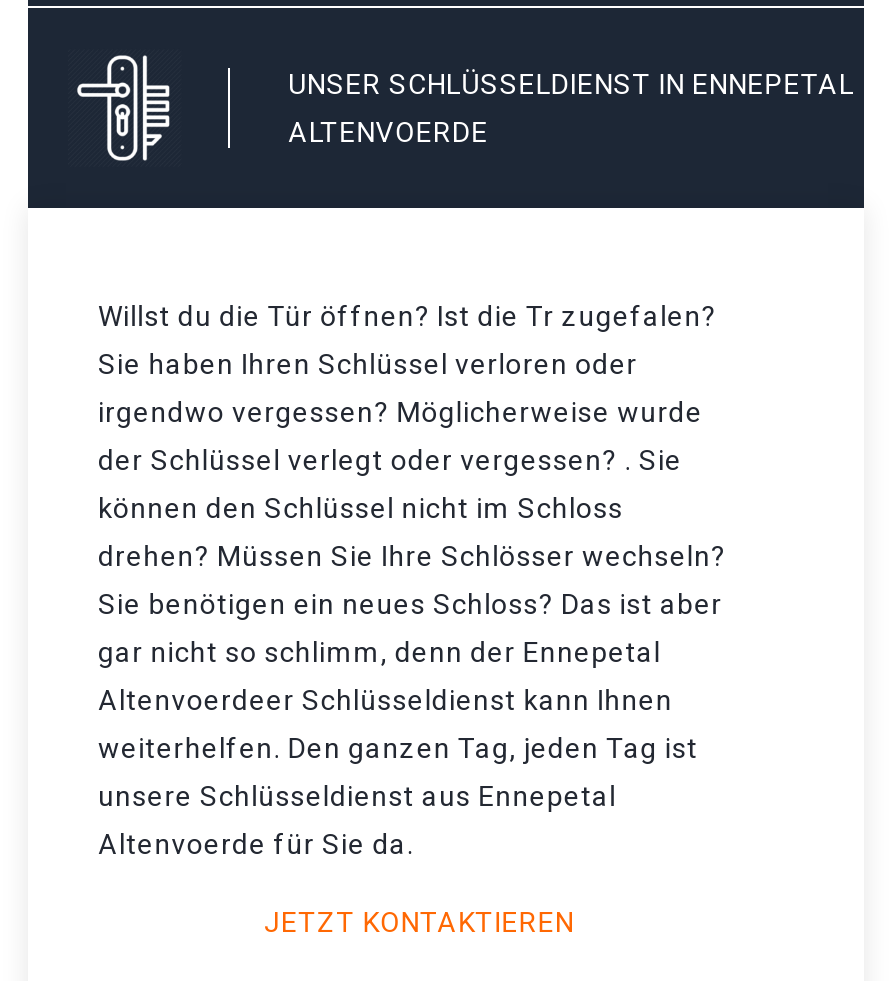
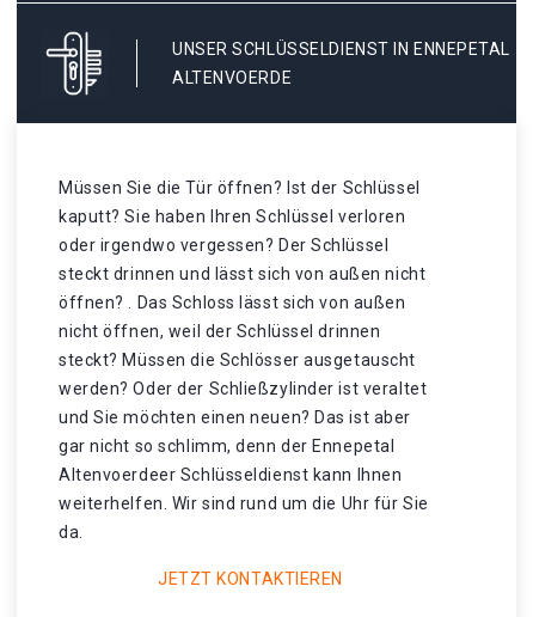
- Willst du die Tür öffnen? Ist die Tr zugefalen?
- Sie haben Ihren Schlüssel verloren oder
- irgendwo vergessen? Möglicherweise wurde
- der Schlüssel verlegt oder vergessen? . Sie
- können den Schlüssel nicht im Schloss
- drehen? Müssen Sie Ihre Schlösser wechseln?
- Sie benötigen ein neues Schloss? Das ist aber
+ Müssen Sie die Tür öffnen? Ist der Schlüssel
+ kaputt? Sie haben Ihren Schlüssel verloren
+ oder irgendwo vergessen? Der Schlüssel
+ steckt drinnen und lässt sich von außen nicht
+ öffnen? . Das Schloss lässt sich von außen
+ nicht öffnen, weil der Schlüssel drinnen
+ steckt? Müssen die Schlösser ausgetauscht
+ werden? Oder der Schließzylinder ist veraltet
+ und Sie möchten einen neuen? Das ist aber

moved down: gar nicht so schlimm, denn der Ennepetal | Altenvoerdeer Schlüsseldienst kann Ihnen

- weiterhelfen. Den ganzen Tag, jeden Tag ist
- unsere Schlüsseldienst aus Ennepetal
- Altenvoerde für Sie da.
+ weiterhelfen. Wir sind rund um die Uhr für Sie
+ da.
